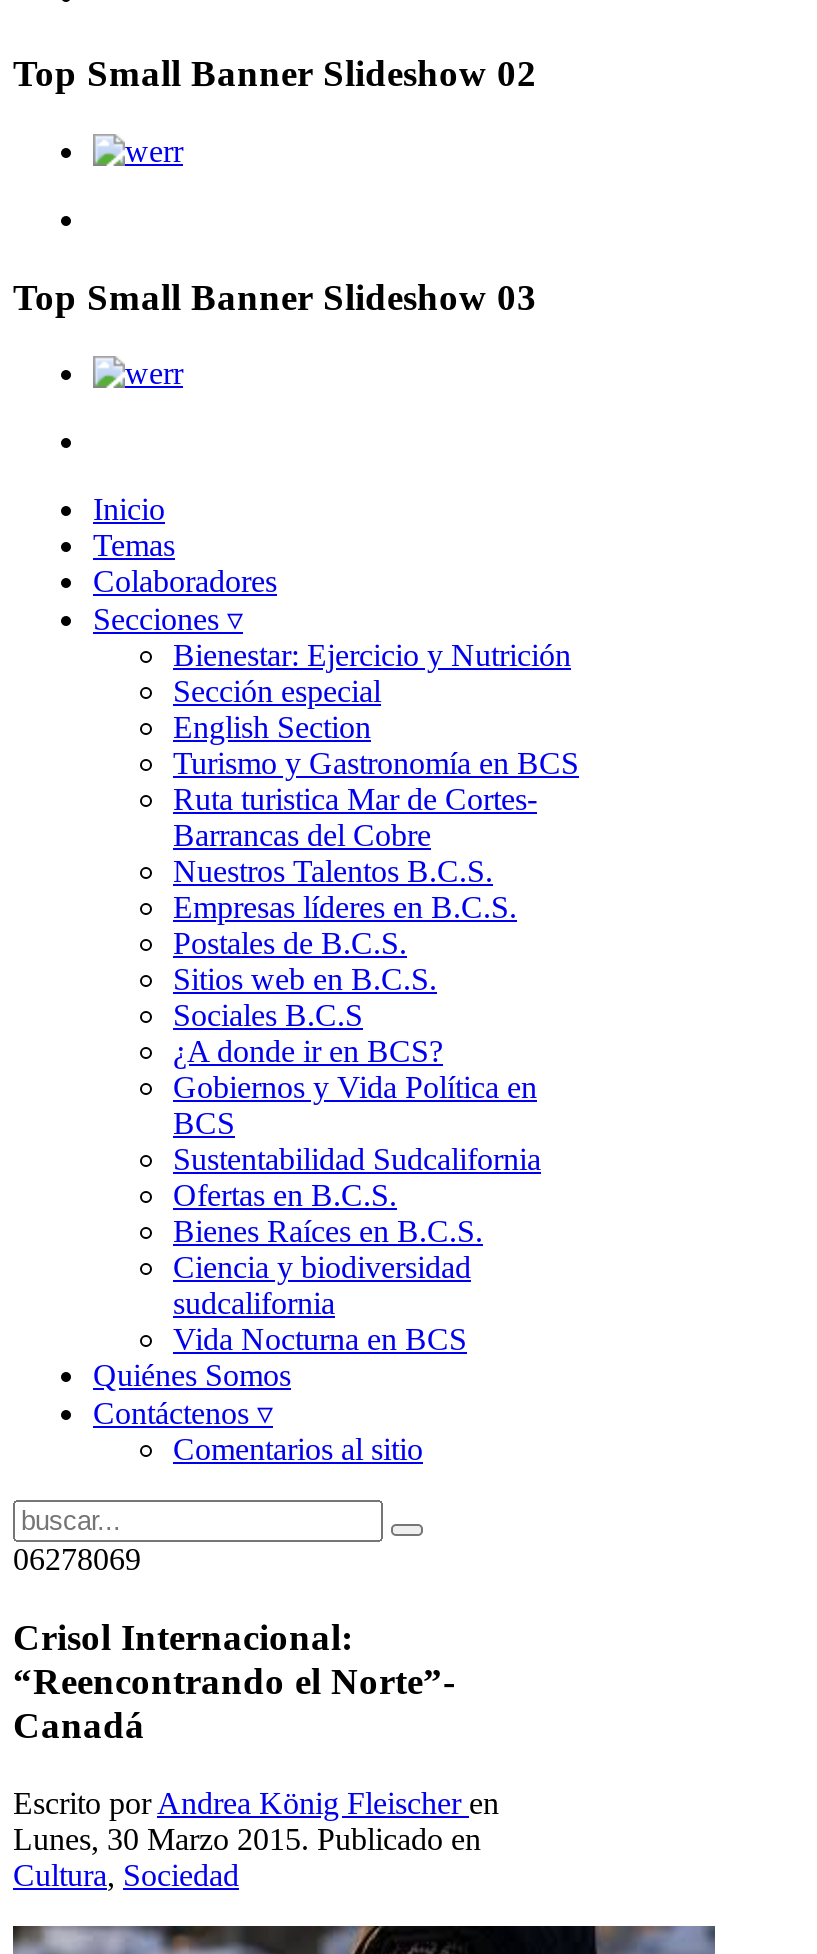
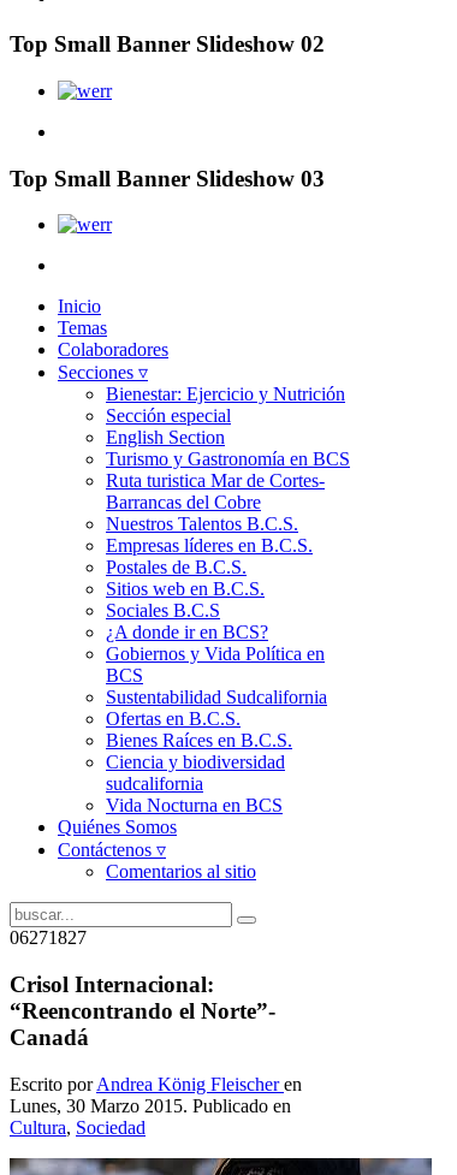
- 06278069
+ 06271827
